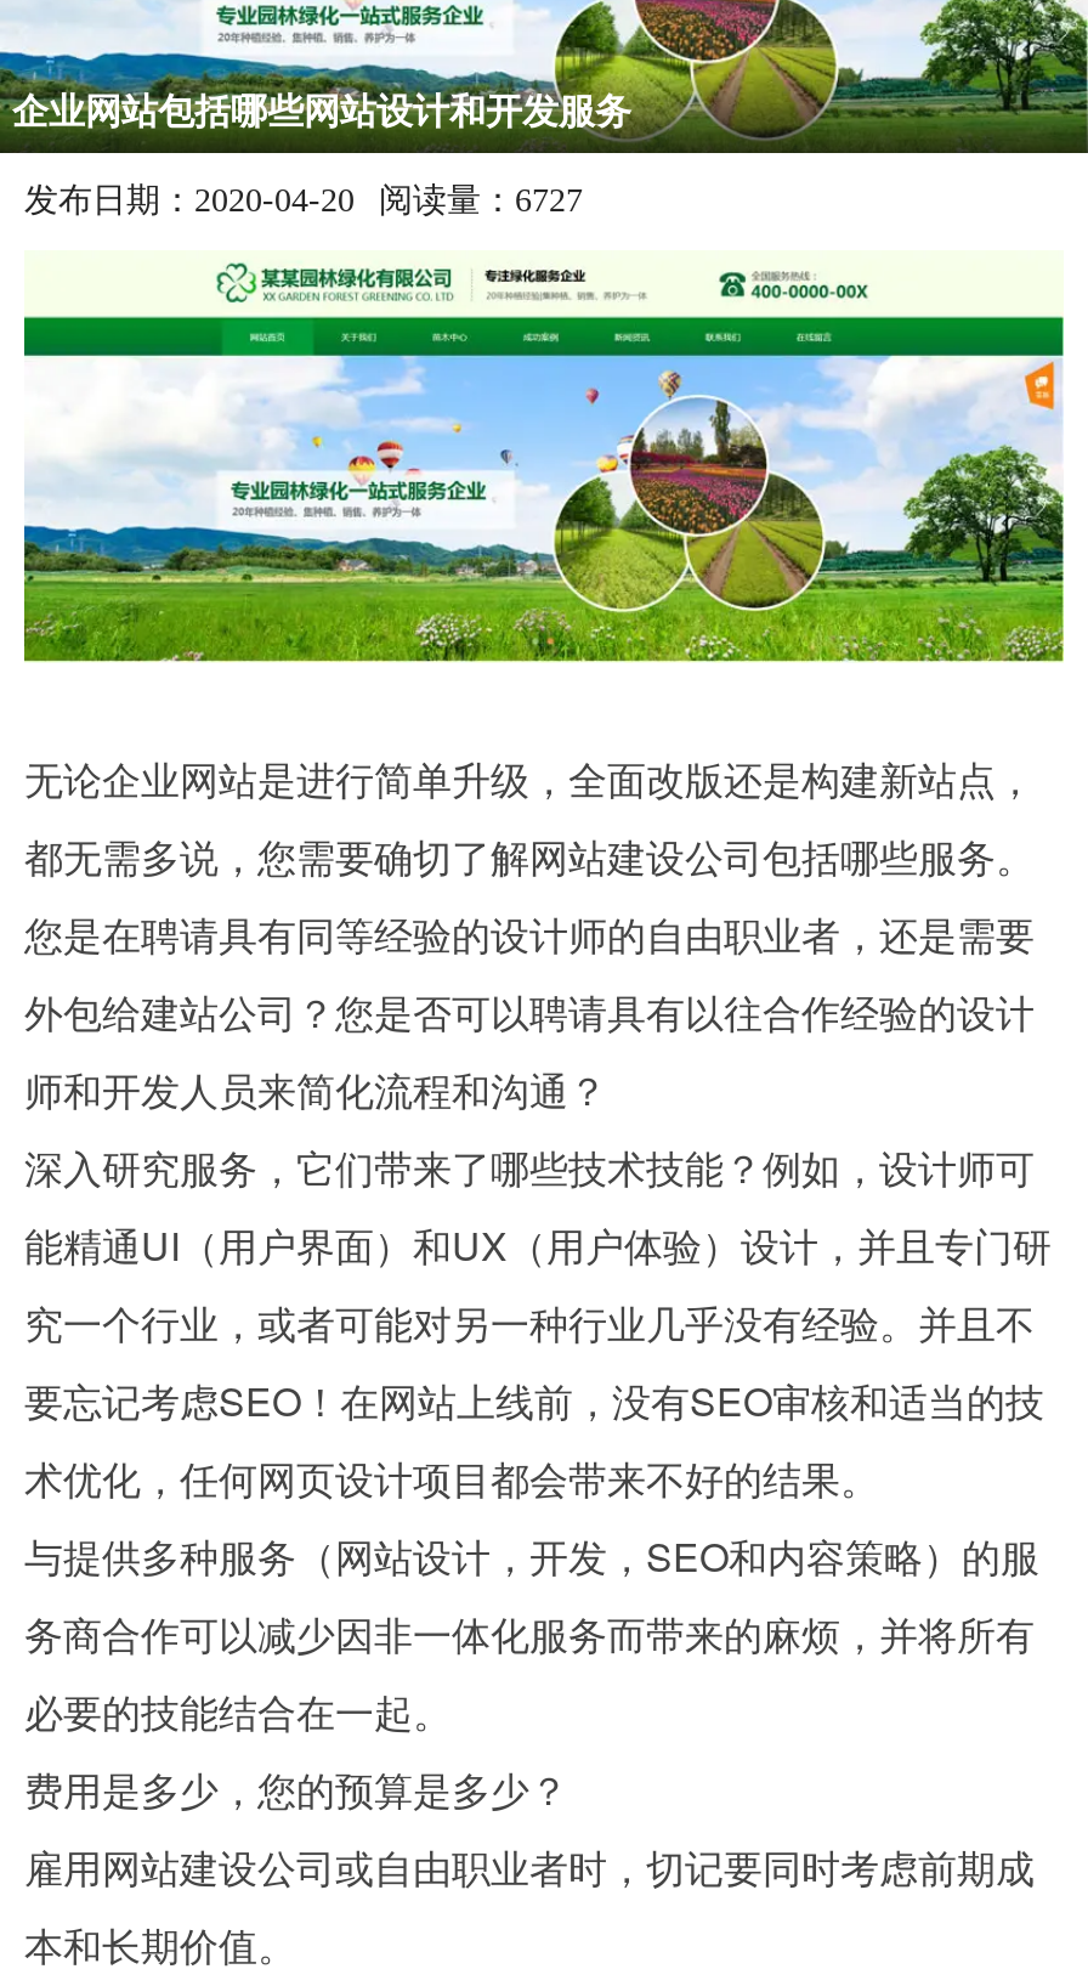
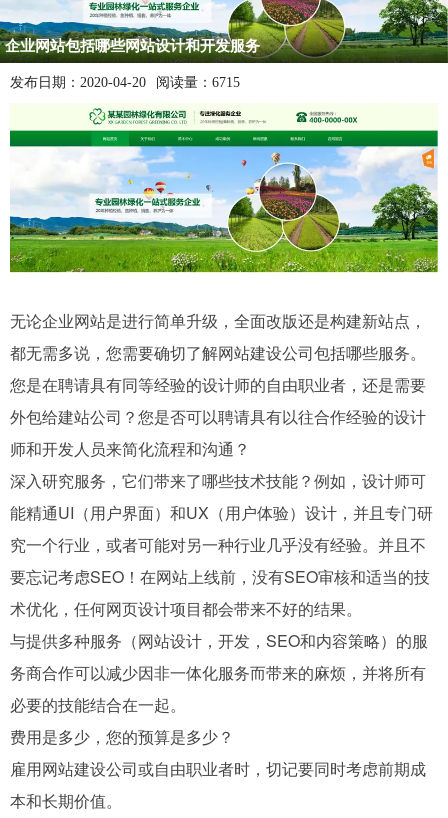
- 发布日期：2020-04-20 阅读量：6727
+ 发布日期：2020-04-20 阅读量：6715
